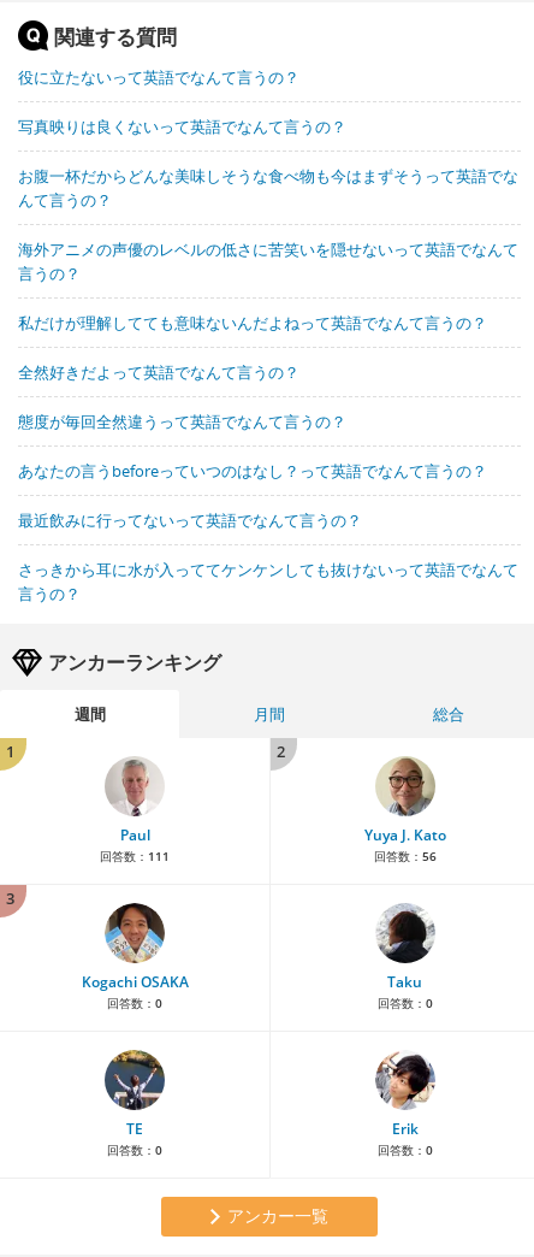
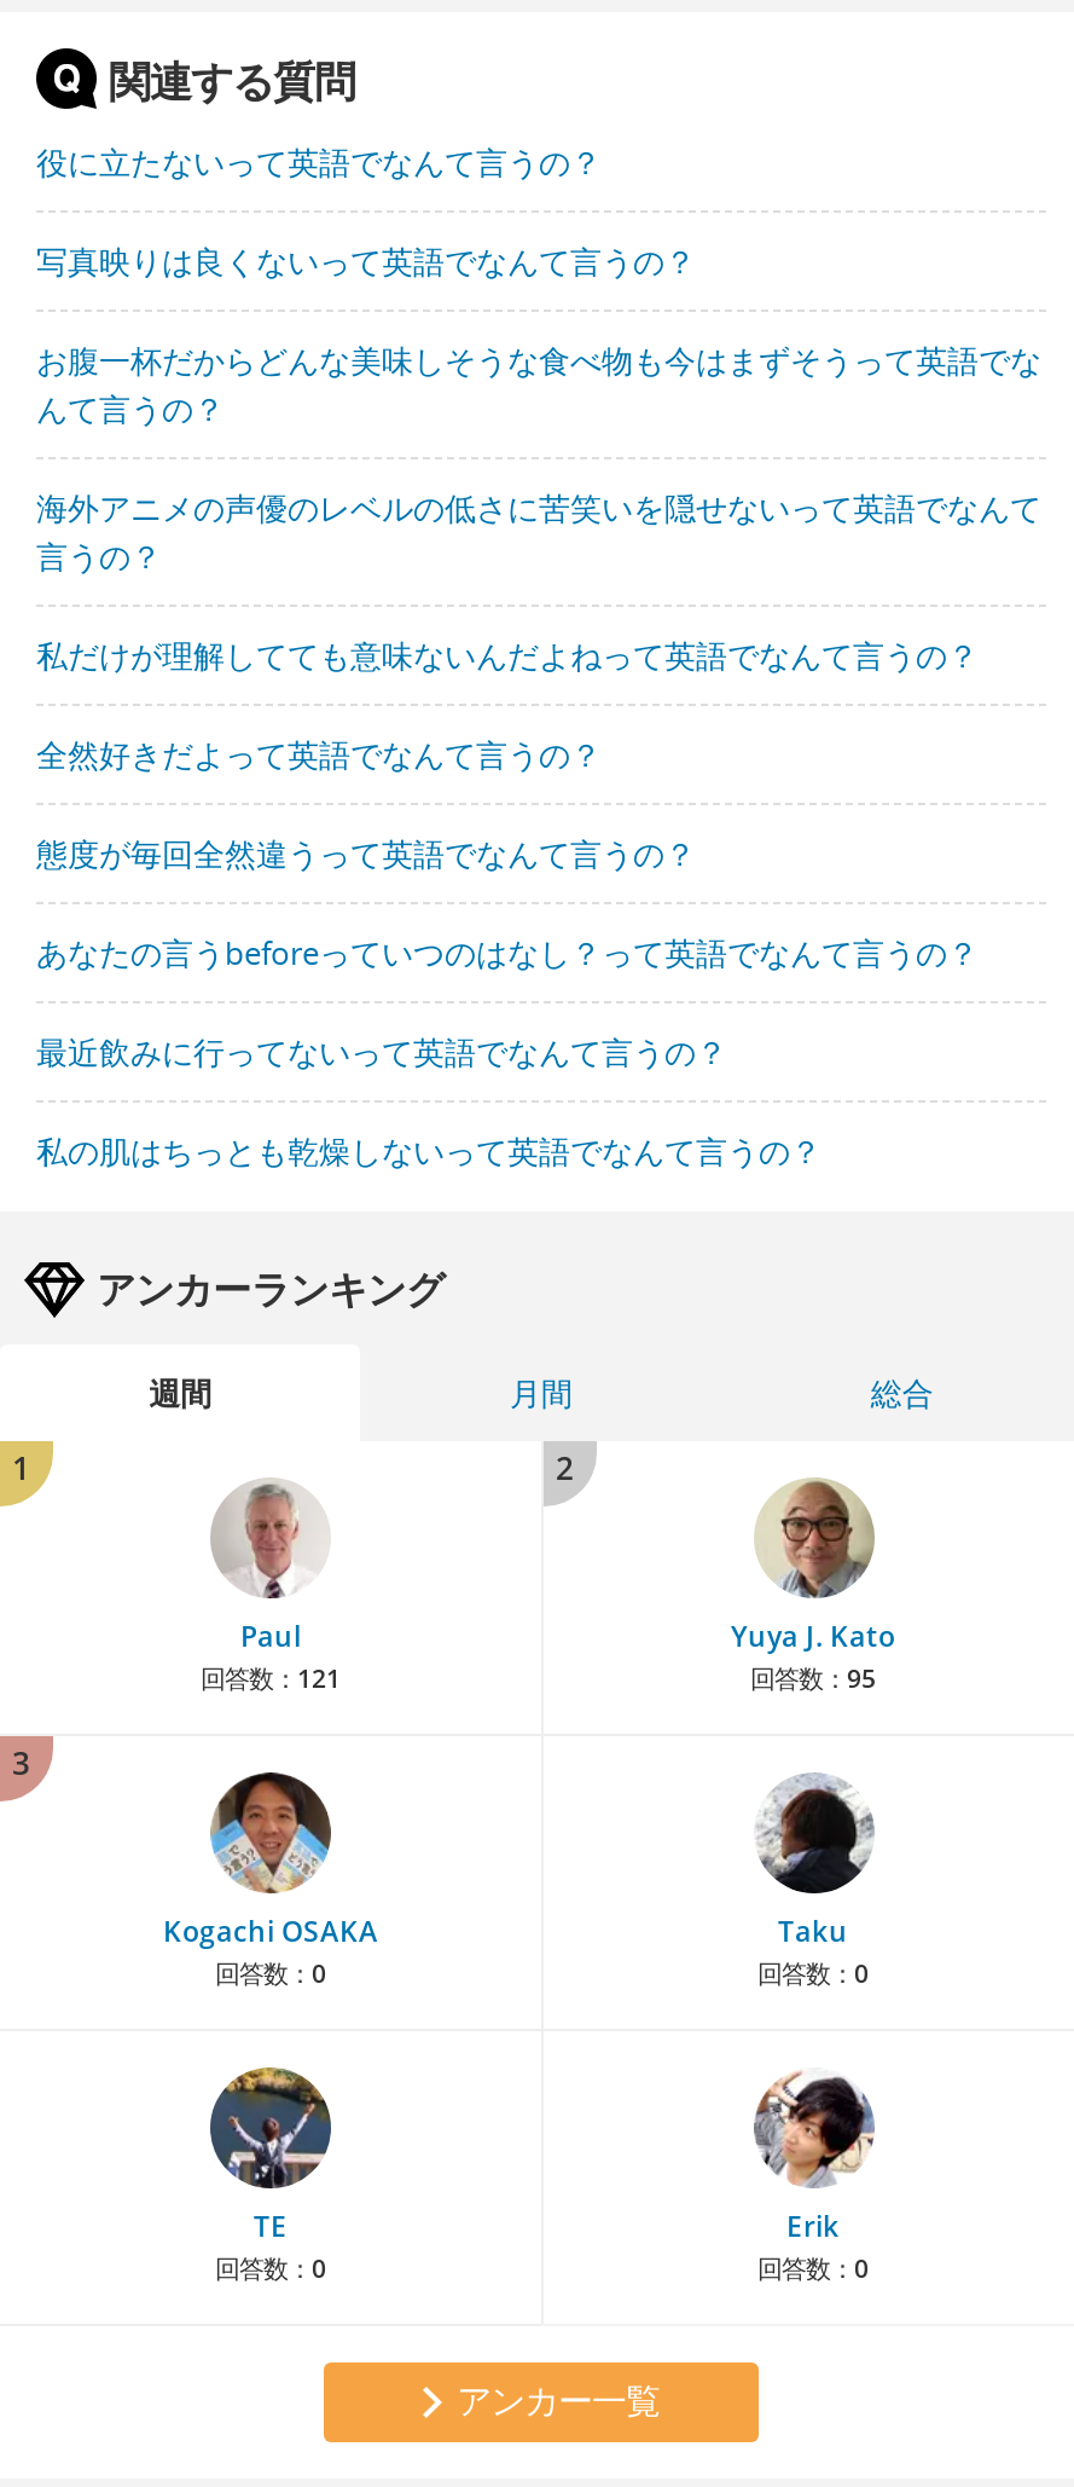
- さっきから耳に水が入っててケンケンしても抜けないって英語でなんて
- 言うの？
+ 私の肌はちっとも乾燥しないって英語でなんて言うの？

- 回答数：111
+ 回答数：121

- 回答数：56
+ 回答数：95
